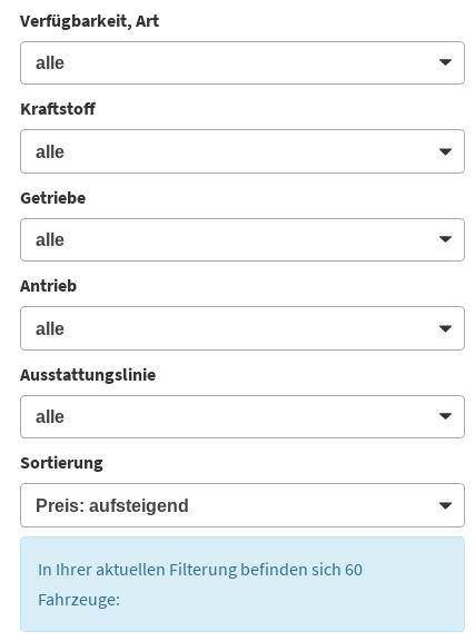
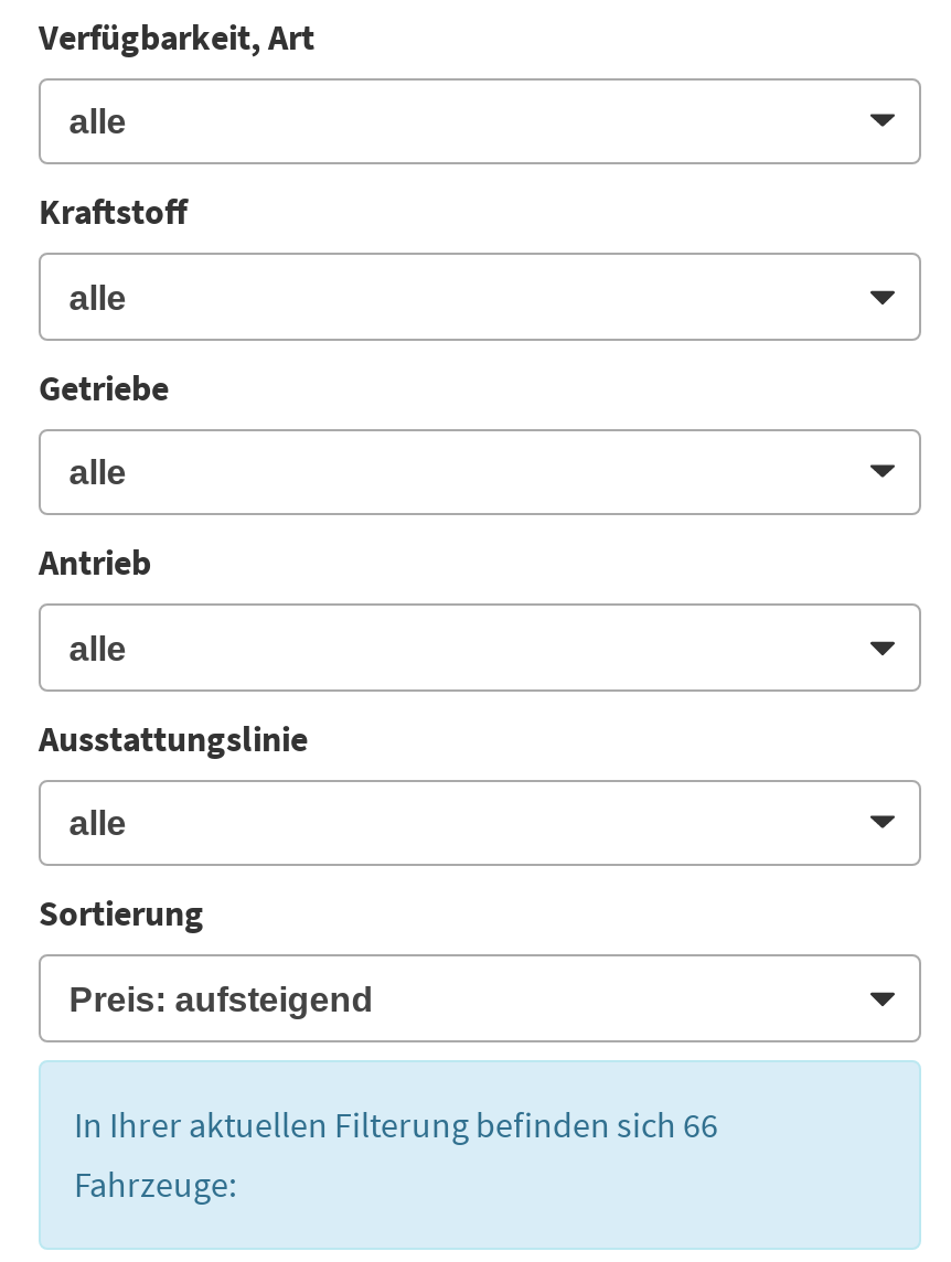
- In Ihrer aktuellen Filterung befinden sich 60
+ In Ihrer aktuellen Filterung befinden sich 66
